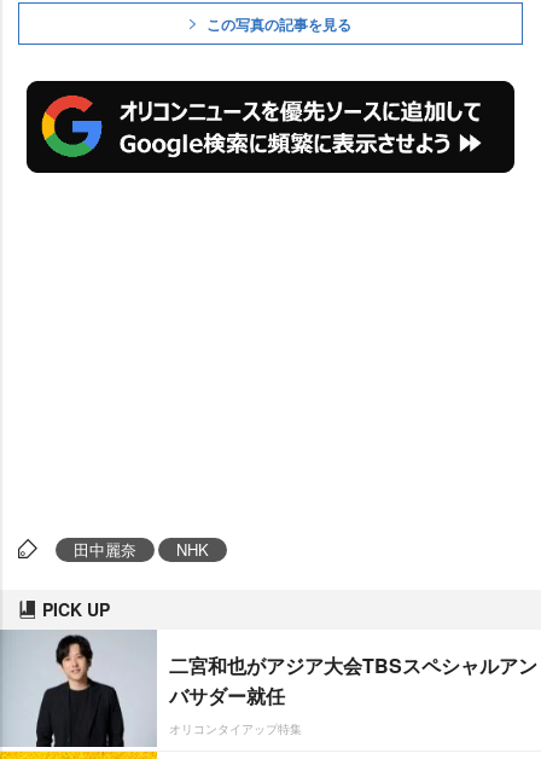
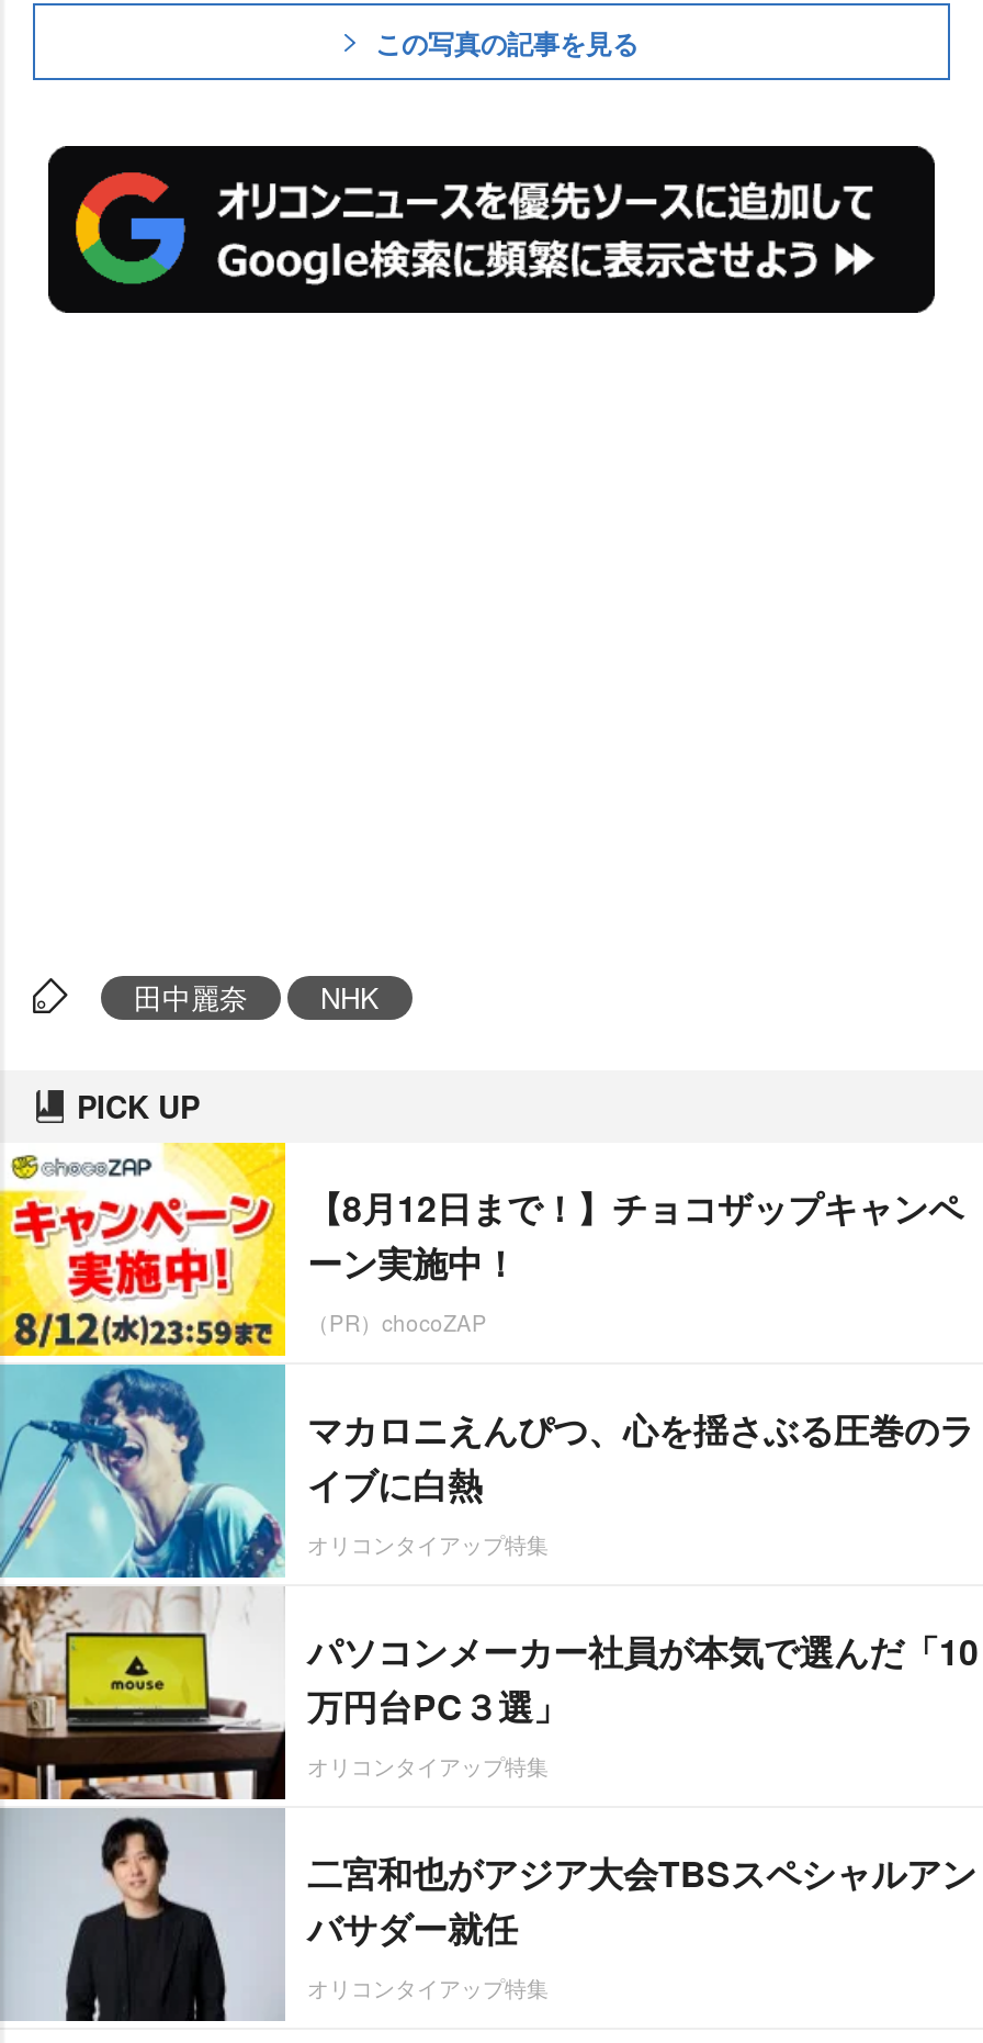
+ [image]
+ 【8月12日まで！】チョコザップキャンペ
+ ーン実施中！
+ （PR）chocoZAP
+ マカロニえんぴつ、心を揺さぶる圧巻のラ
+ イブに白熱
+ オリコンタイアップ特集
+ パソコンメーカー社員が本気で選んだ「10
+ 万円台PC３選」
+ オリコンタイアップ特集
